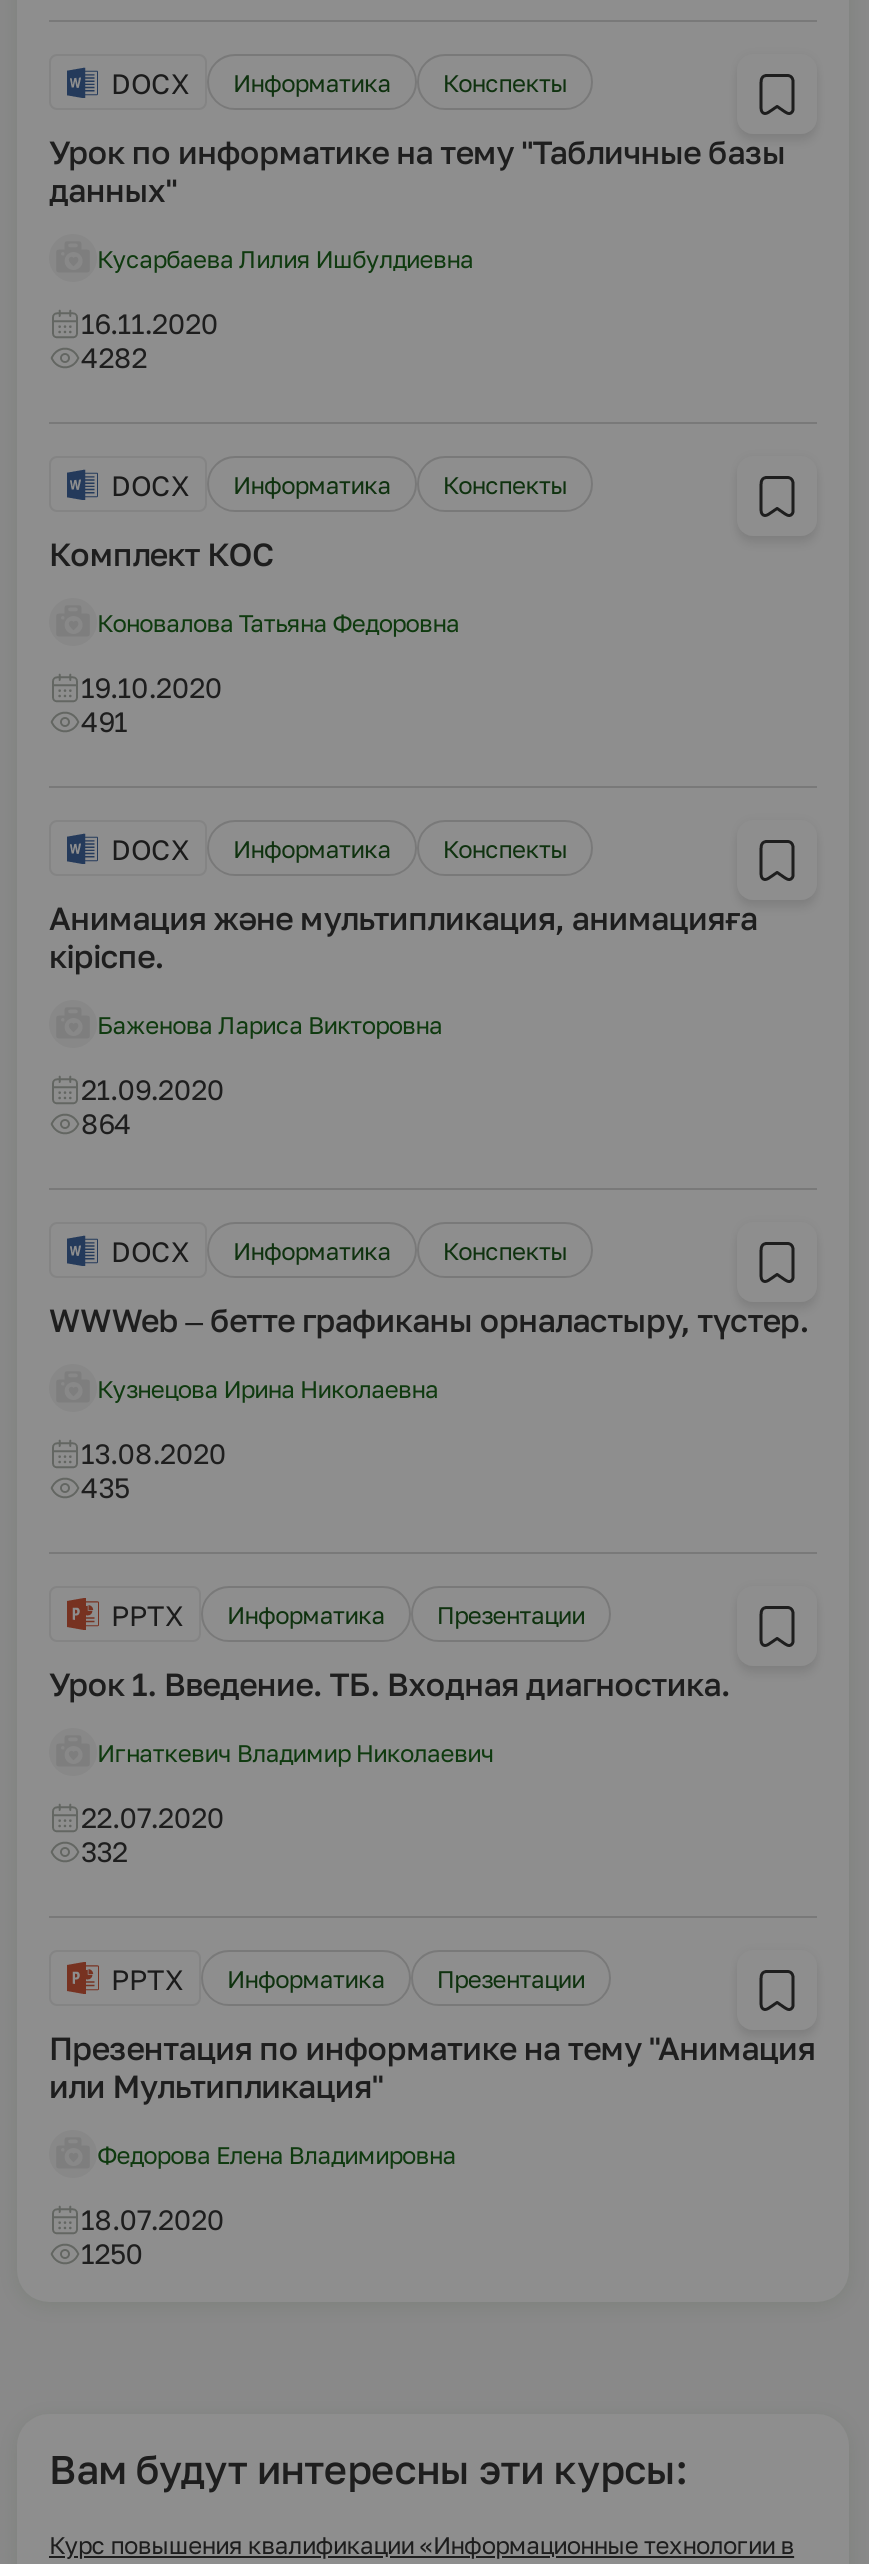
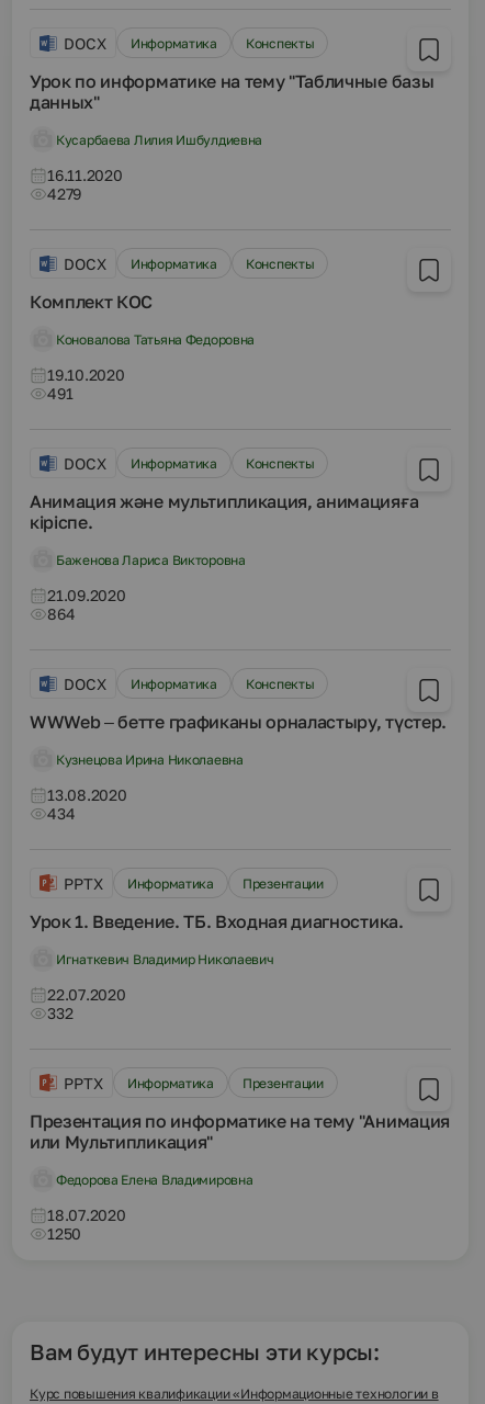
- 4282
+ 4279

- 435
+ 434
